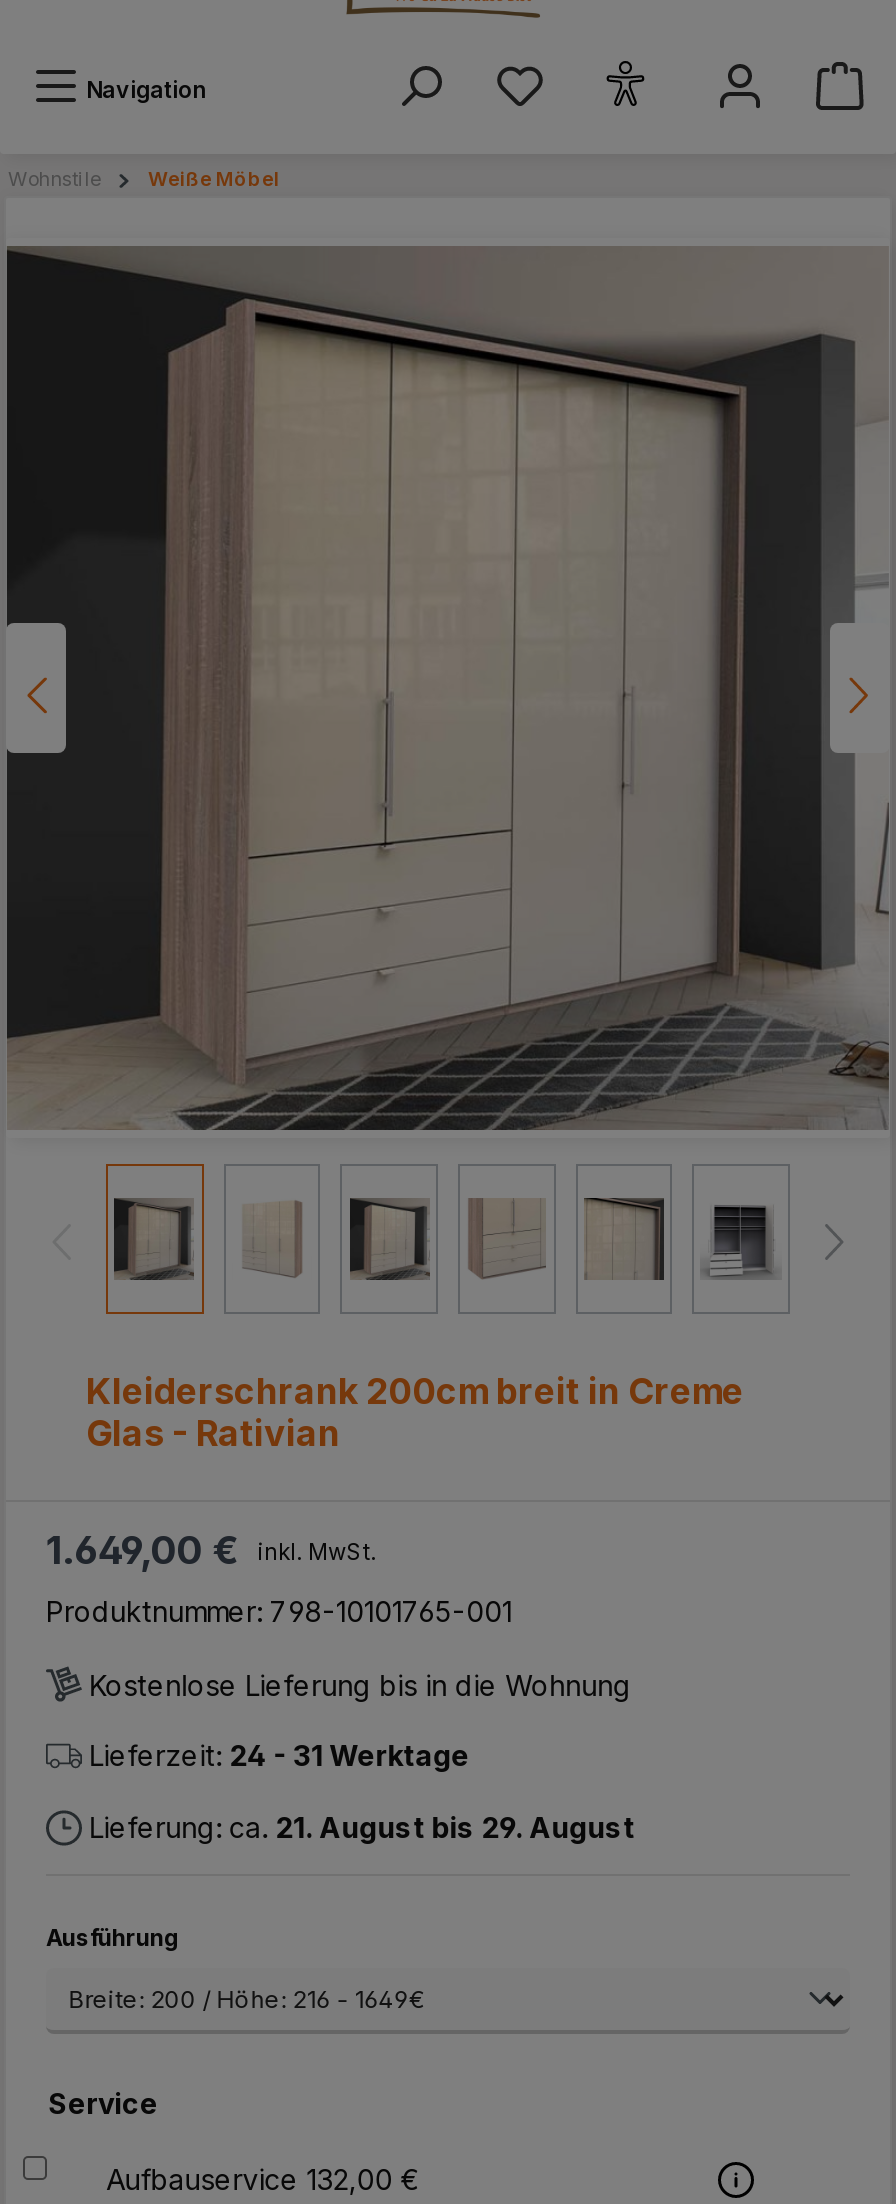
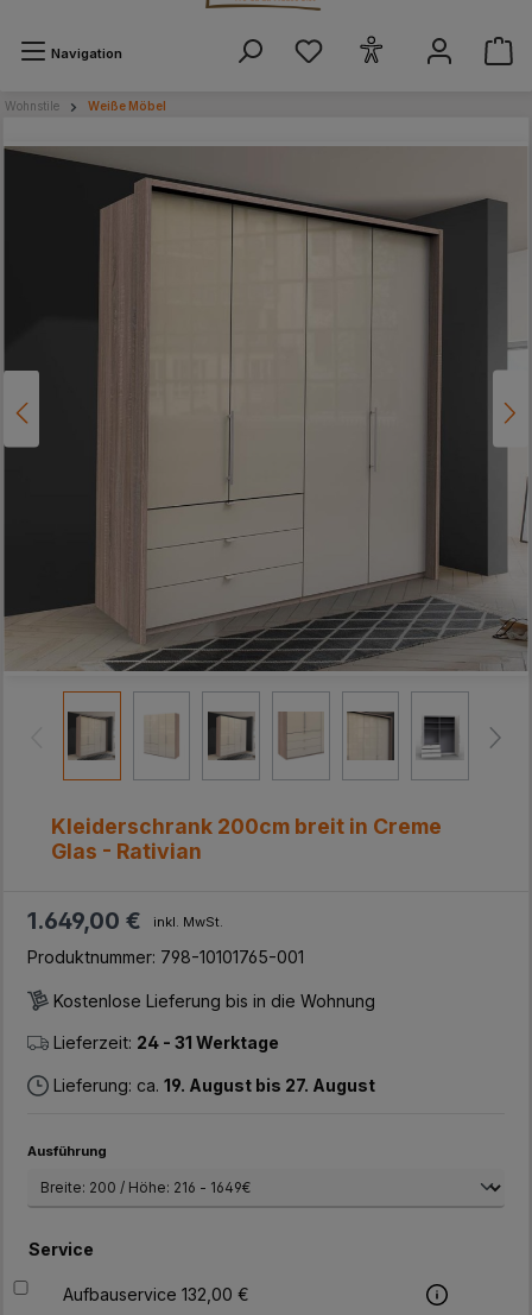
- Lieferung: ca. 21. August bis 29. August
+ Lieferung: ca. 19. August bis 27. August
